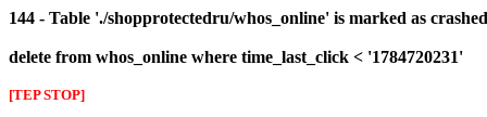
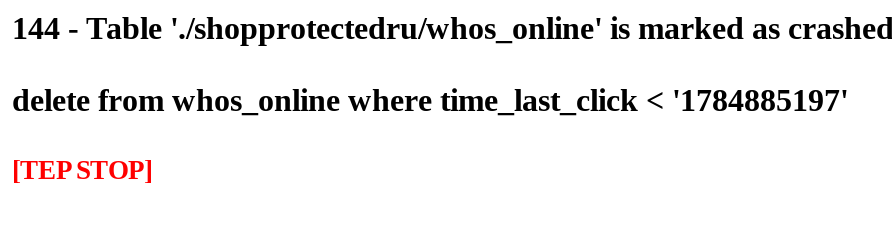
- delete from whos_online where time_last_click < '1784720231'
+ delete from whos_online where time_last_click < '1784885197'
